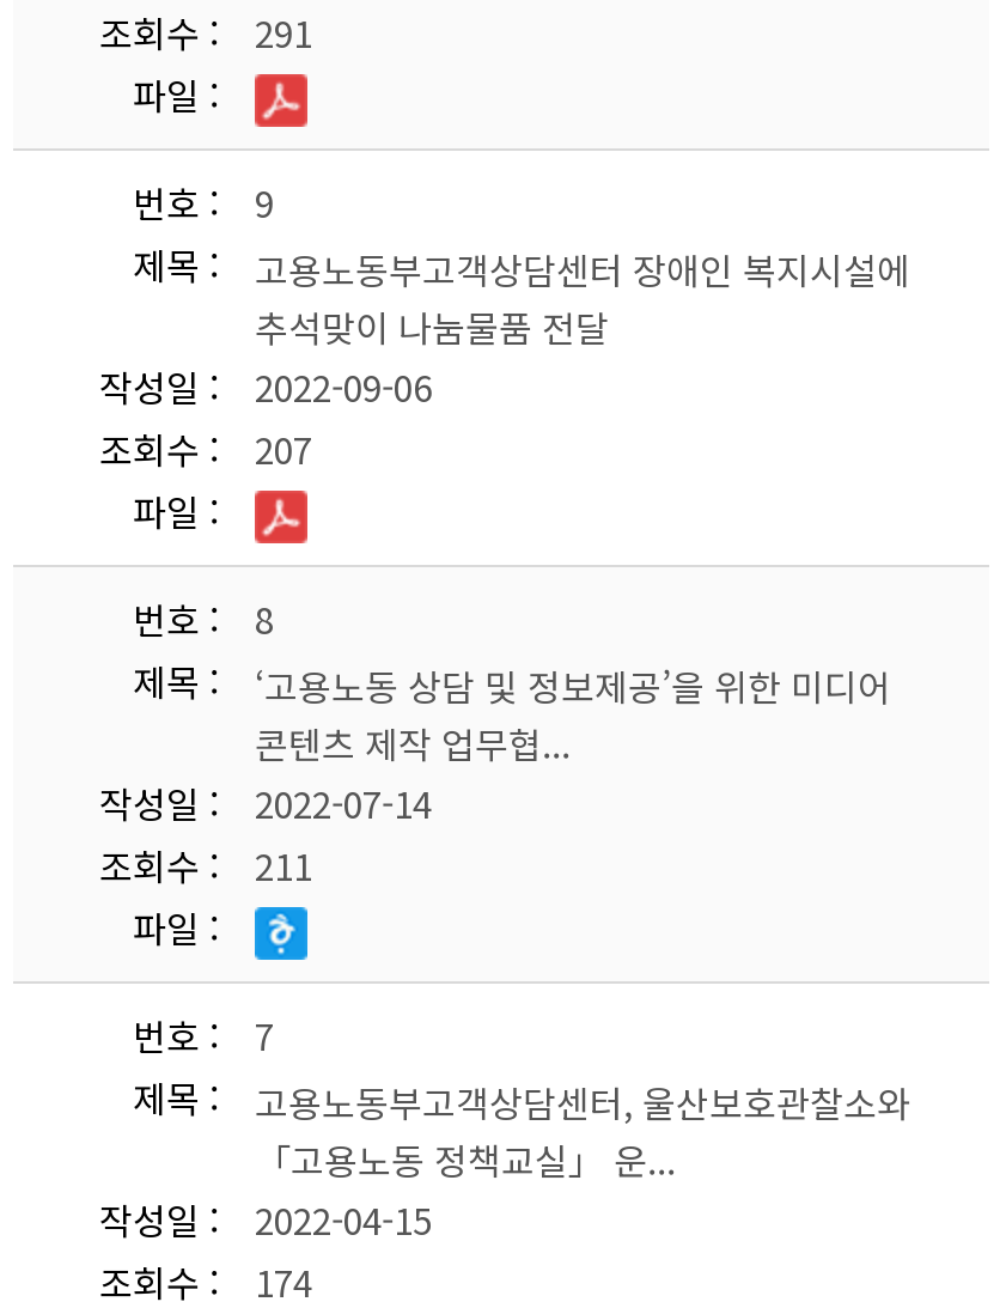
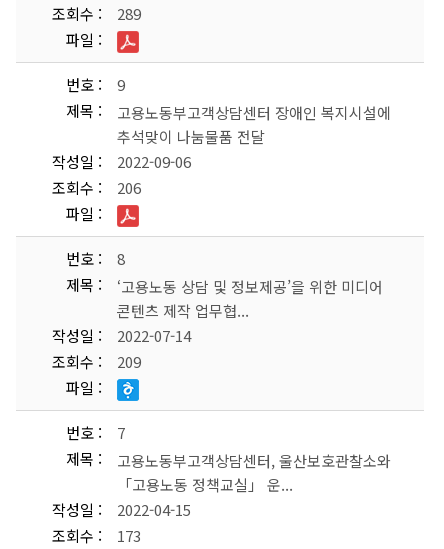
- 조회수 291
+ 조회수 289

- 조회수 207
+ 조회수 206

- 조회수 211
+ 조회수 209

- 조회수 174
+ 조회수 173
